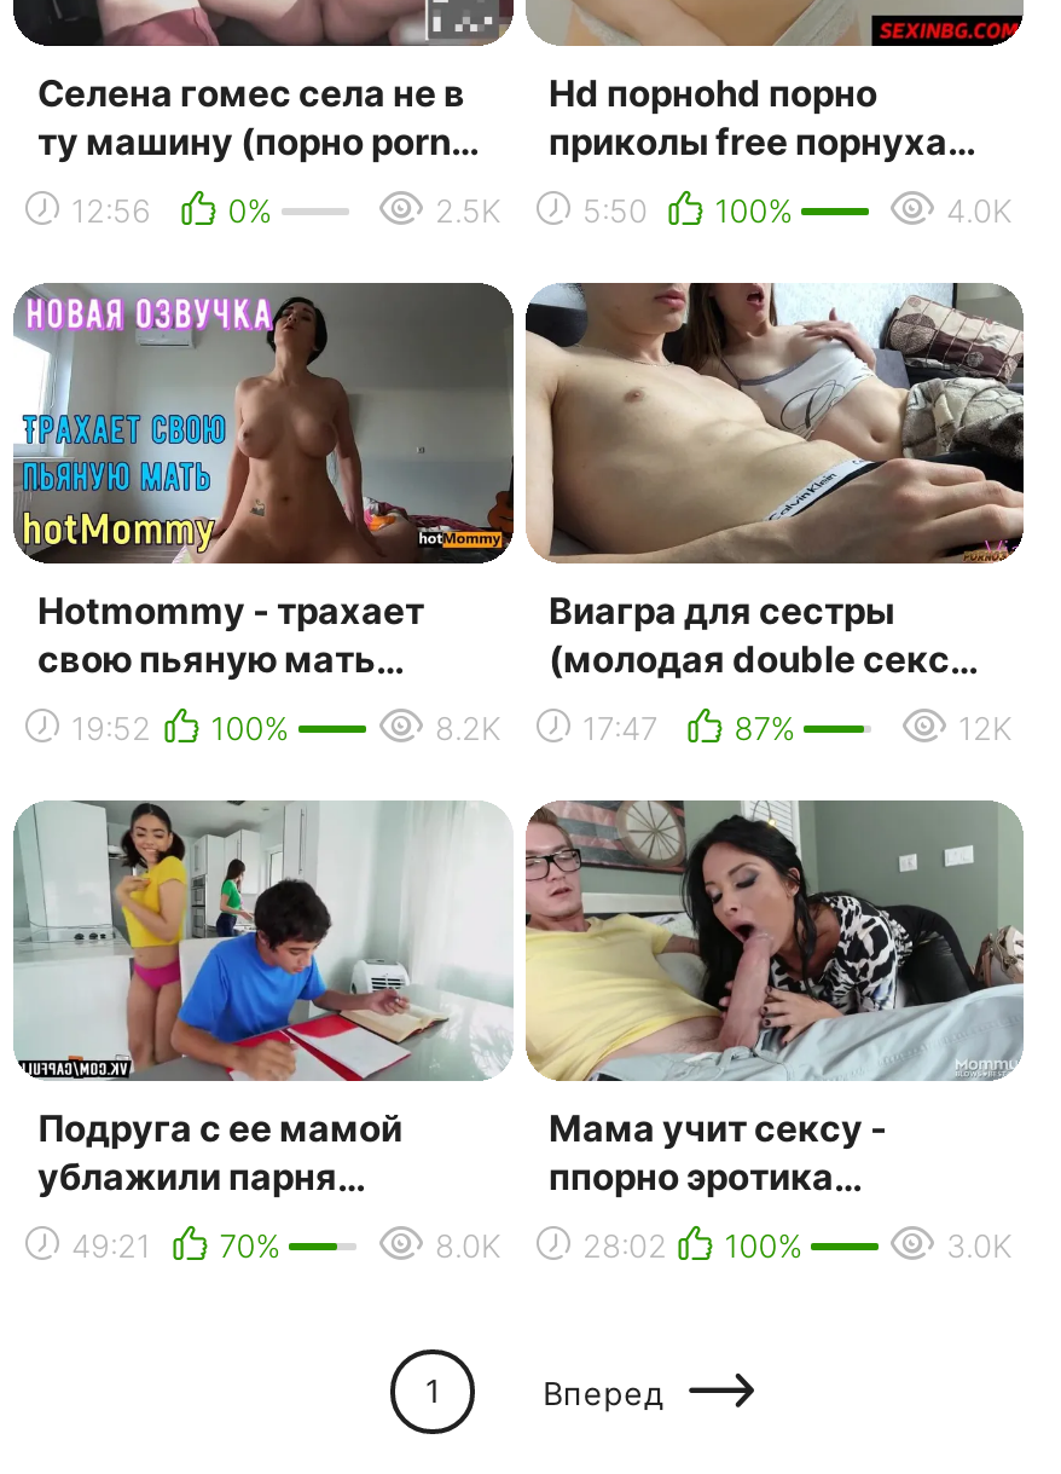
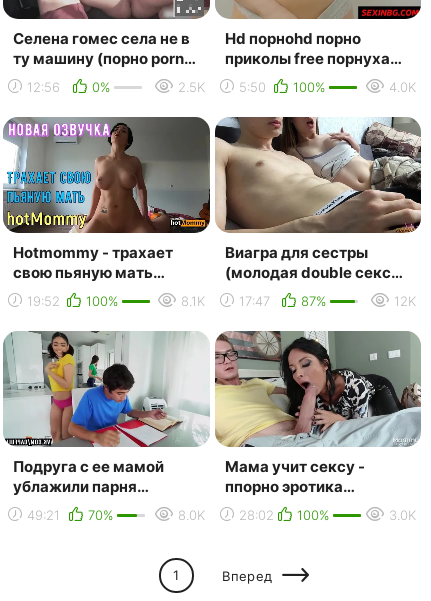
- 8.2K
+ 8.1K
